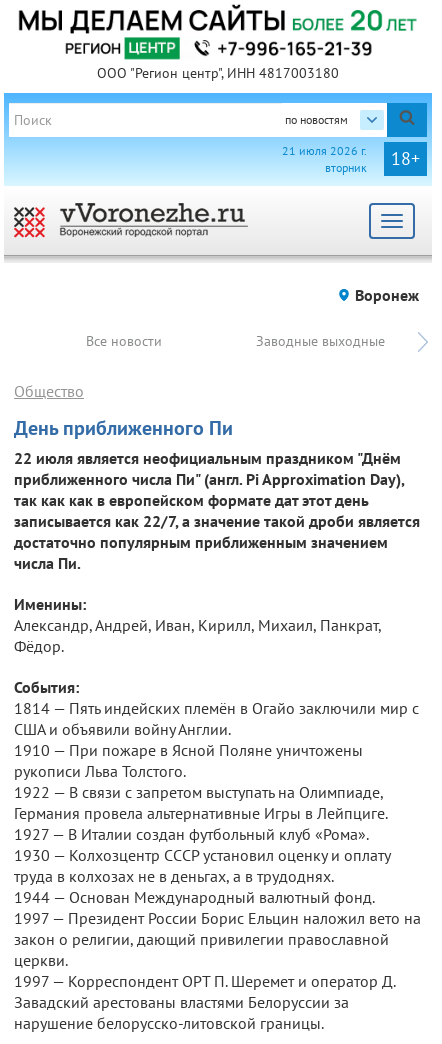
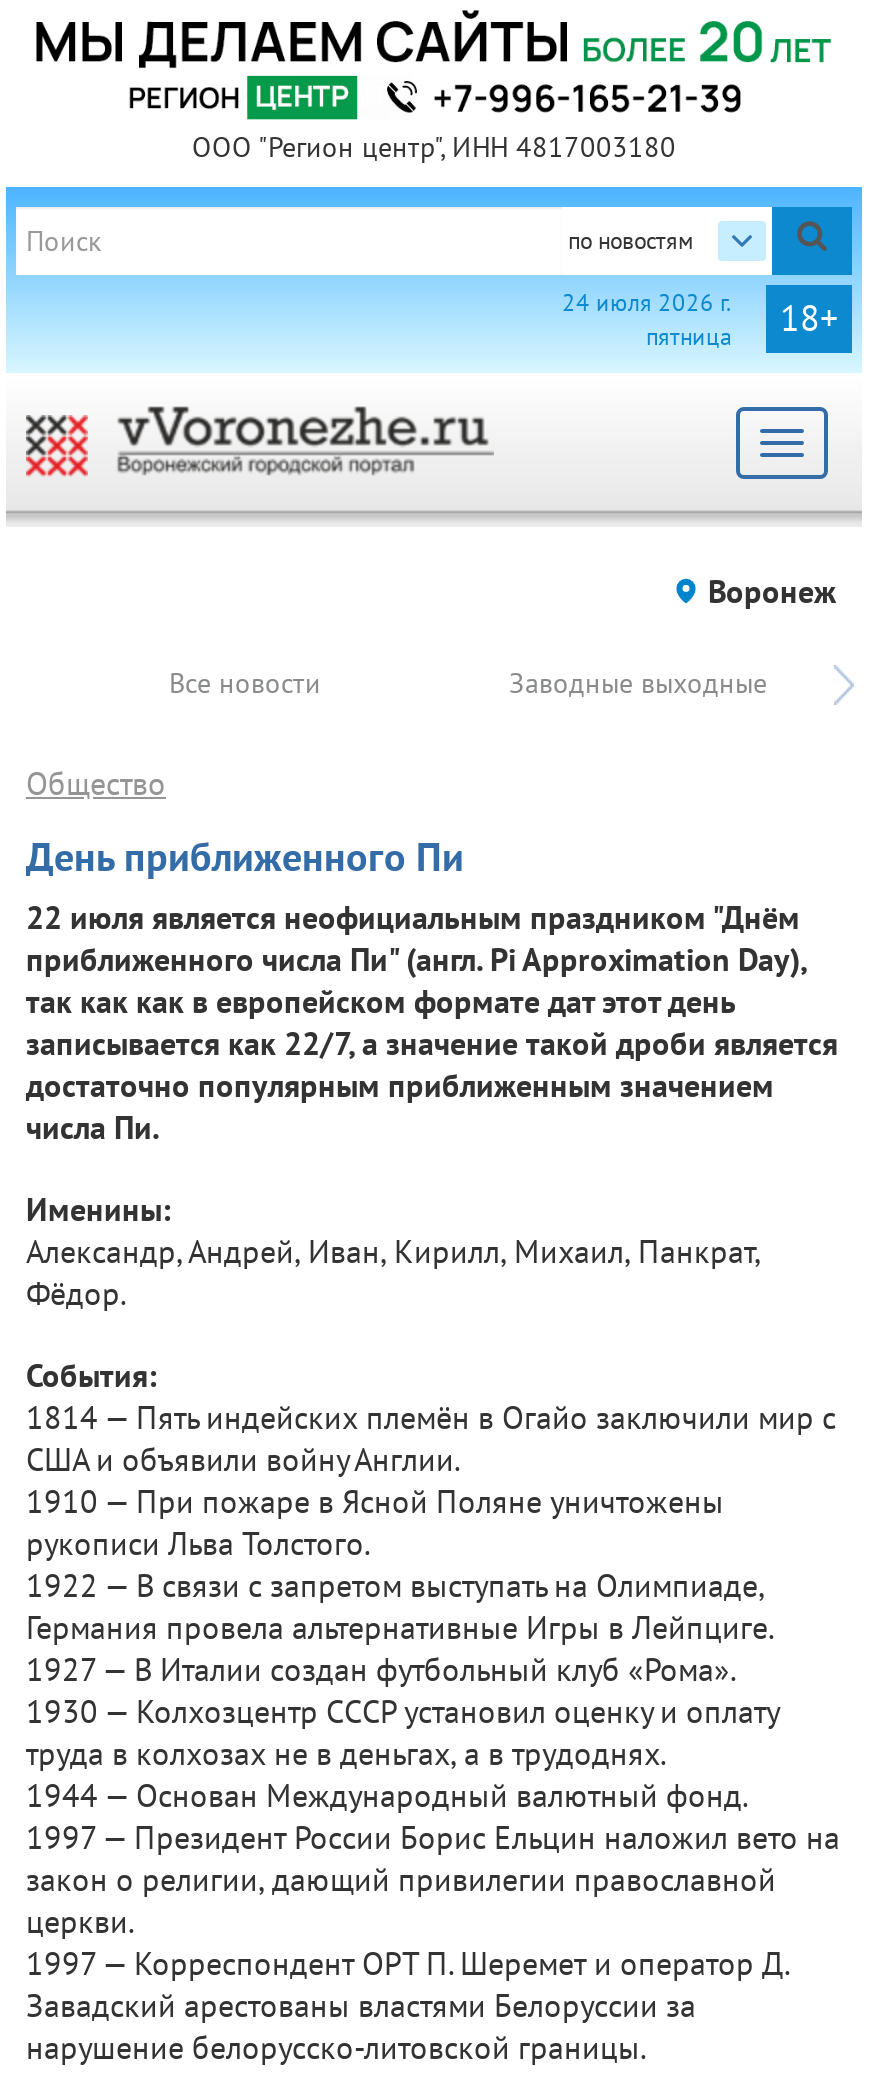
- 21 июля 2026 г.
- вторник
+ 24 июля 2026 г.
+ пятница
